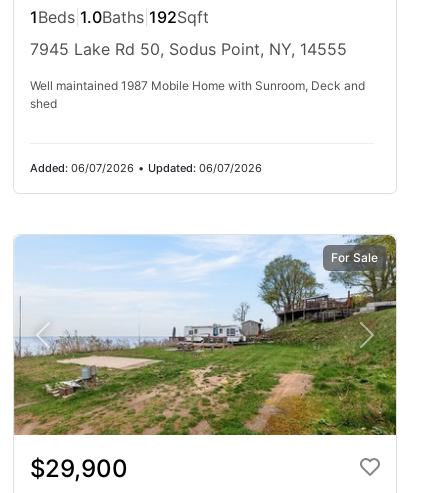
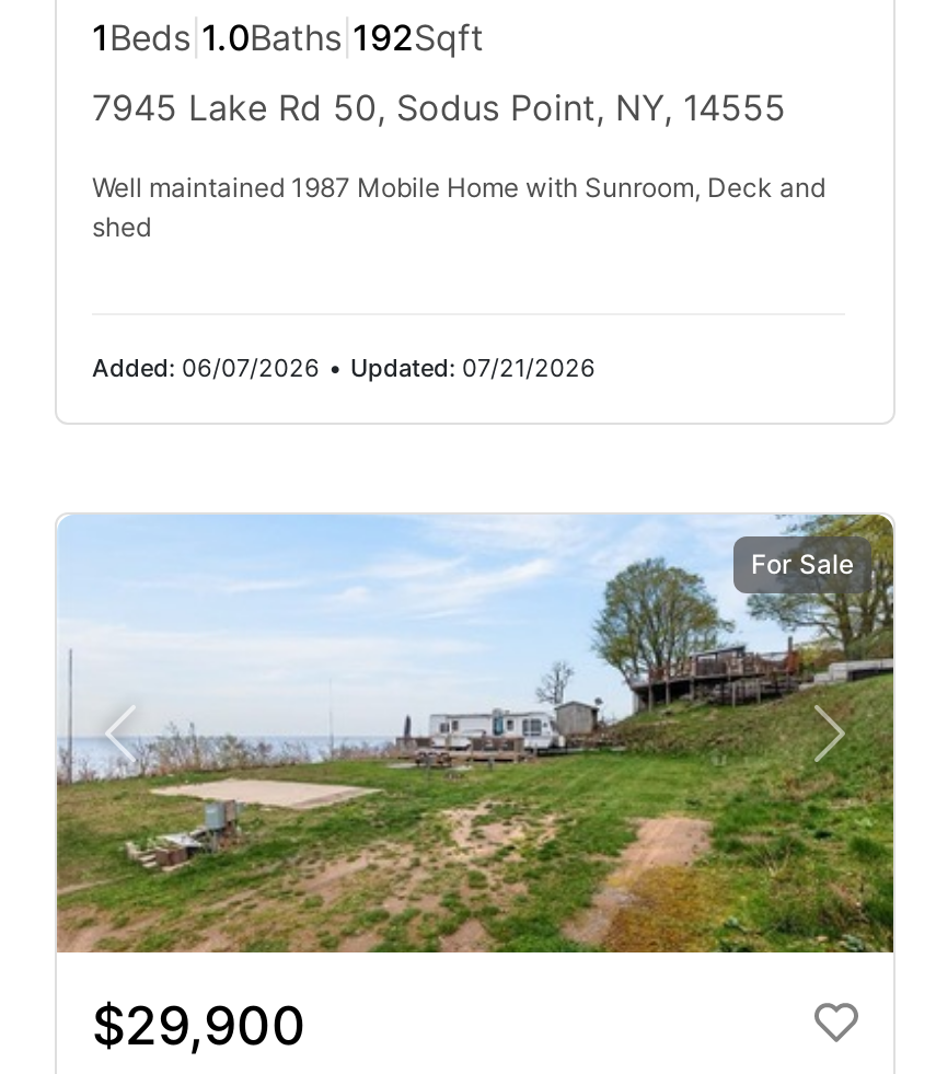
- Added: 06/07/2026 • Updated: 06/07/2026
+ Added: 06/07/2026 • Updated: 07/21/2026
